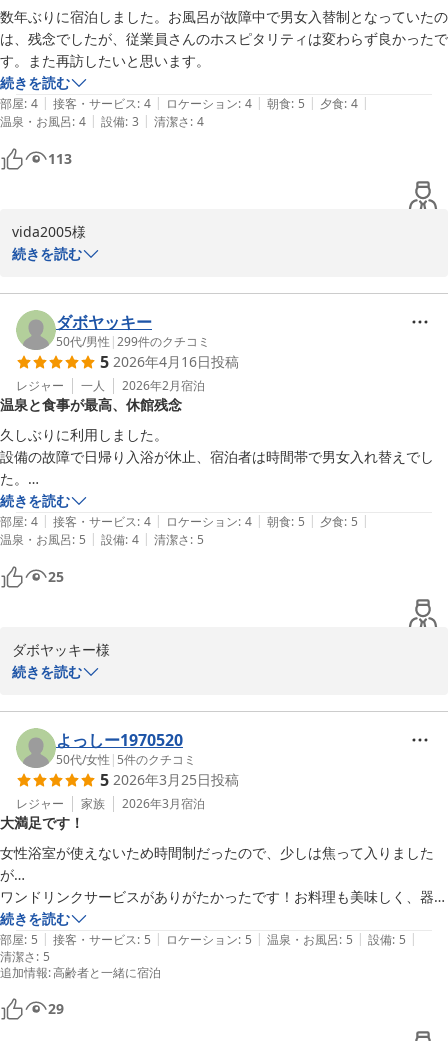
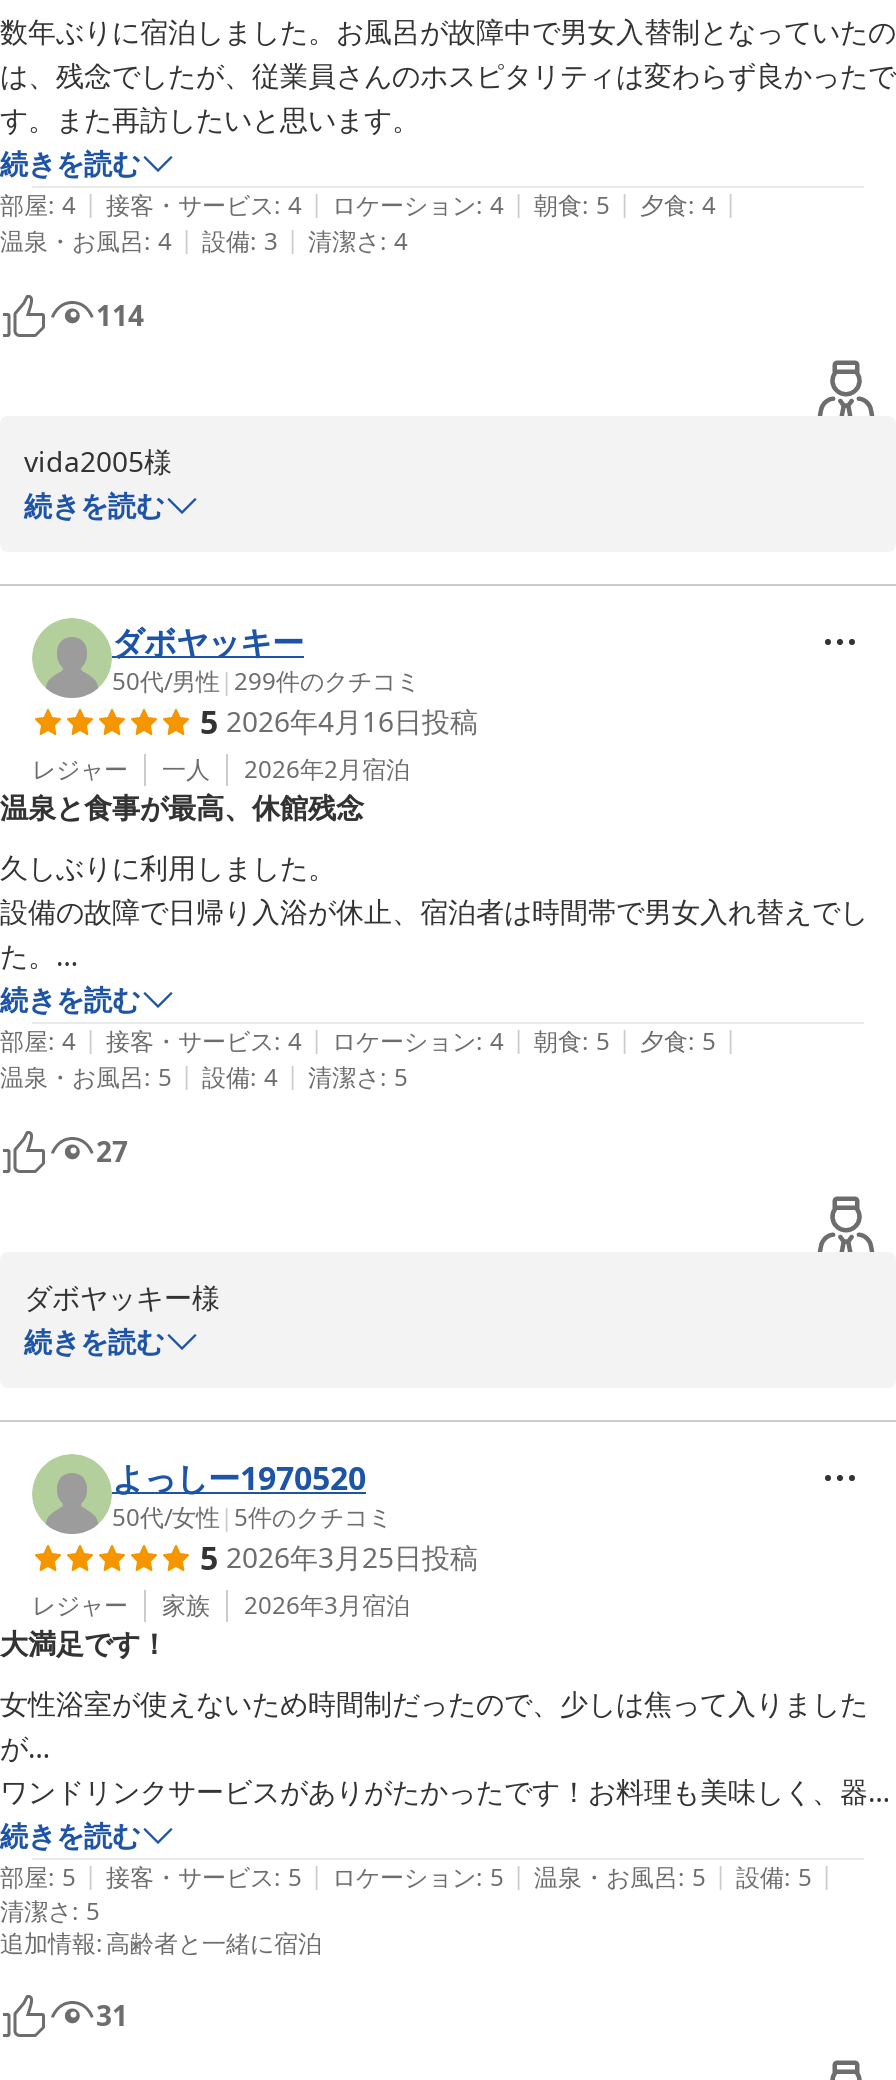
- 113
+ 114

- 25
+ 27

- 29
+ 31
